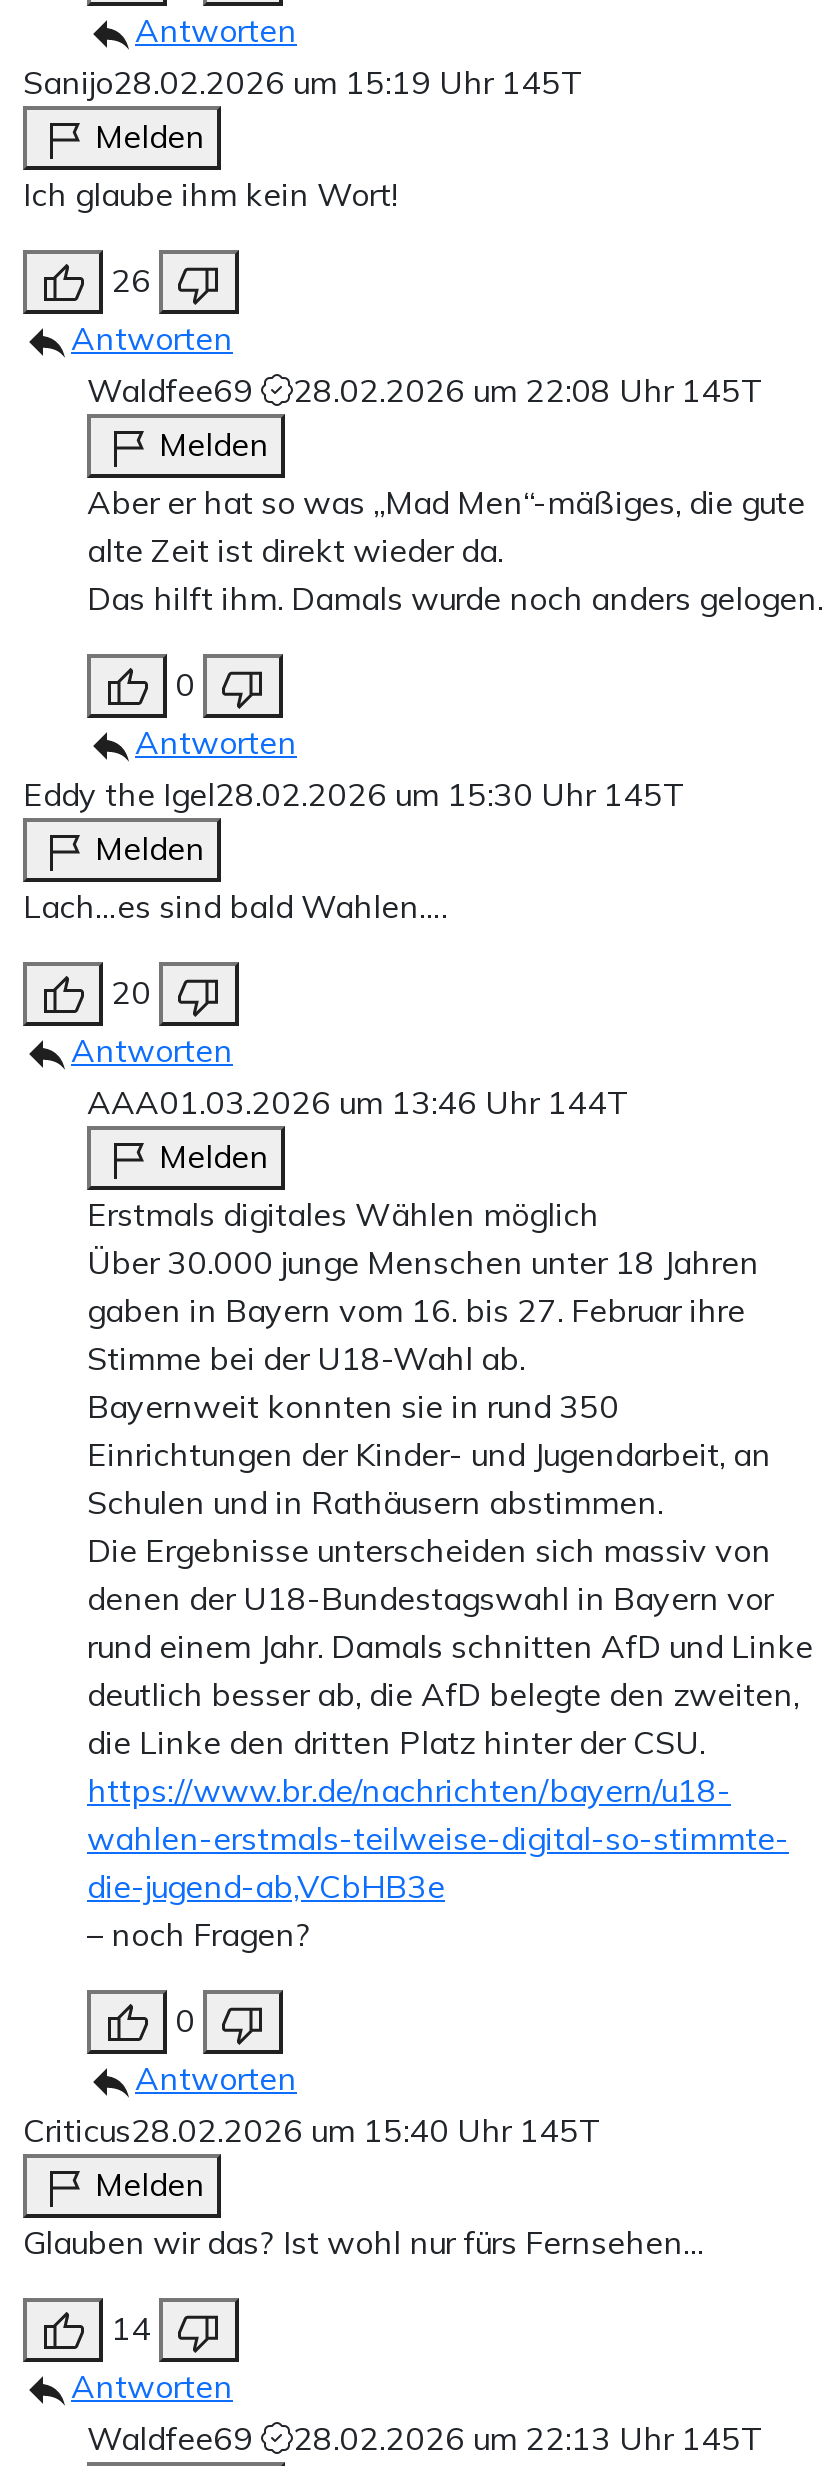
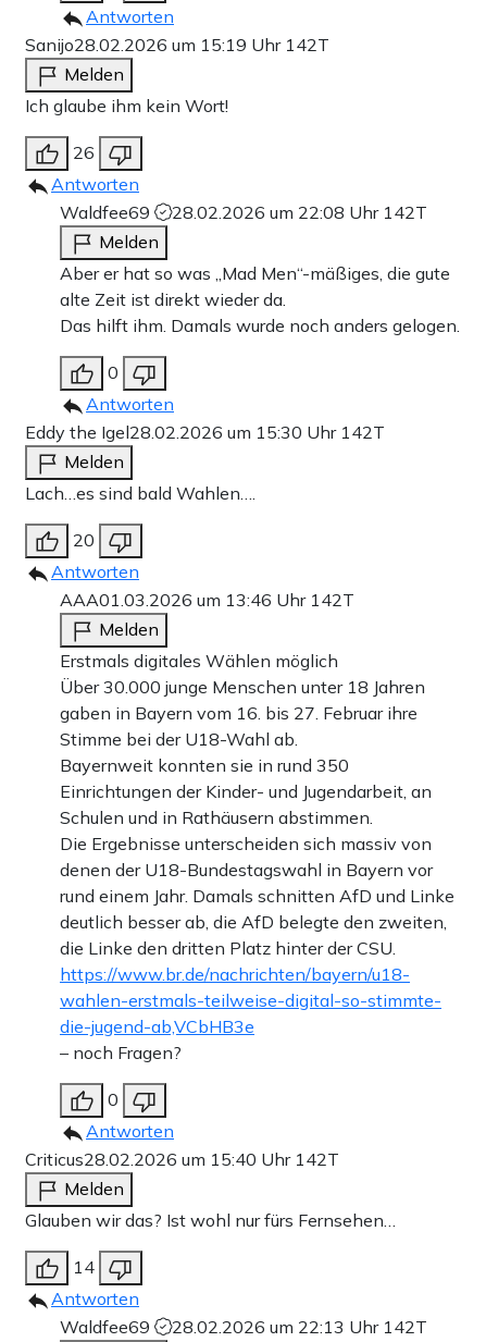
- Sanijo28.02.2026 um 15:19 Uhr 145T
+ Sanijo28.02.2026 um 15:19 Uhr 142T

- Waldfee69 28.02.2026 um 22:08 Uhr 145T
+ Waldfee69 28.02.2026 um 22:08 Uhr 142T

- Eddy the Igel28.02.2026 um 15:30 Uhr 145T
+ Eddy the Igel28.02.2026 um 15:30 Uhr 142T

- AAA01.03.2026 um 13:46 Uhr 144T
+ AAA01.03.2026 um 13:46 Uhr 142T

- Criticus28.02.2026 um 15:40 Uhr 145T
+ Criticus28.02.2026 um 15:40 Uhr 142T

- Waldfee69 28.02.2026 um 22:13 Uhr 145T
+ Waldfee69 28.02.2026 um 22:13 Uhr 142T
